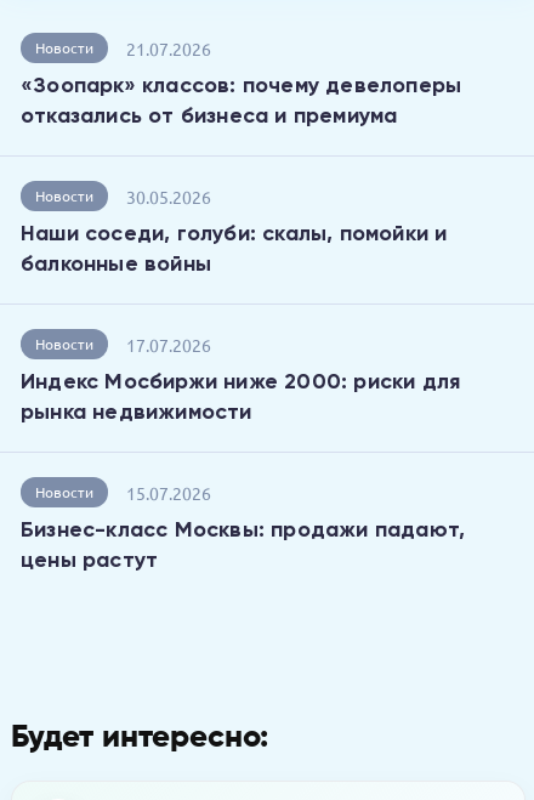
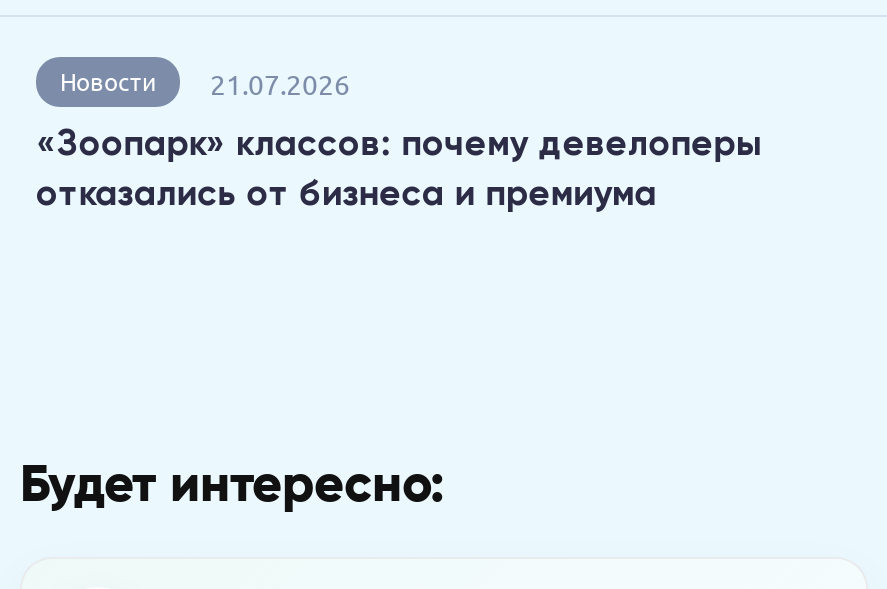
- Новости
- 30.05.2026
- Наши соседи, голуби: скалы, помойки и
- балконные войны
- Новости
- 17.07.2026
- Индекс Мосбиржи ниже 2000: риски для
- рынка недвижимости
- Новости
- 15.07.2026
- Бизнес-класс Москвы: продажи падают,
- цены растут
